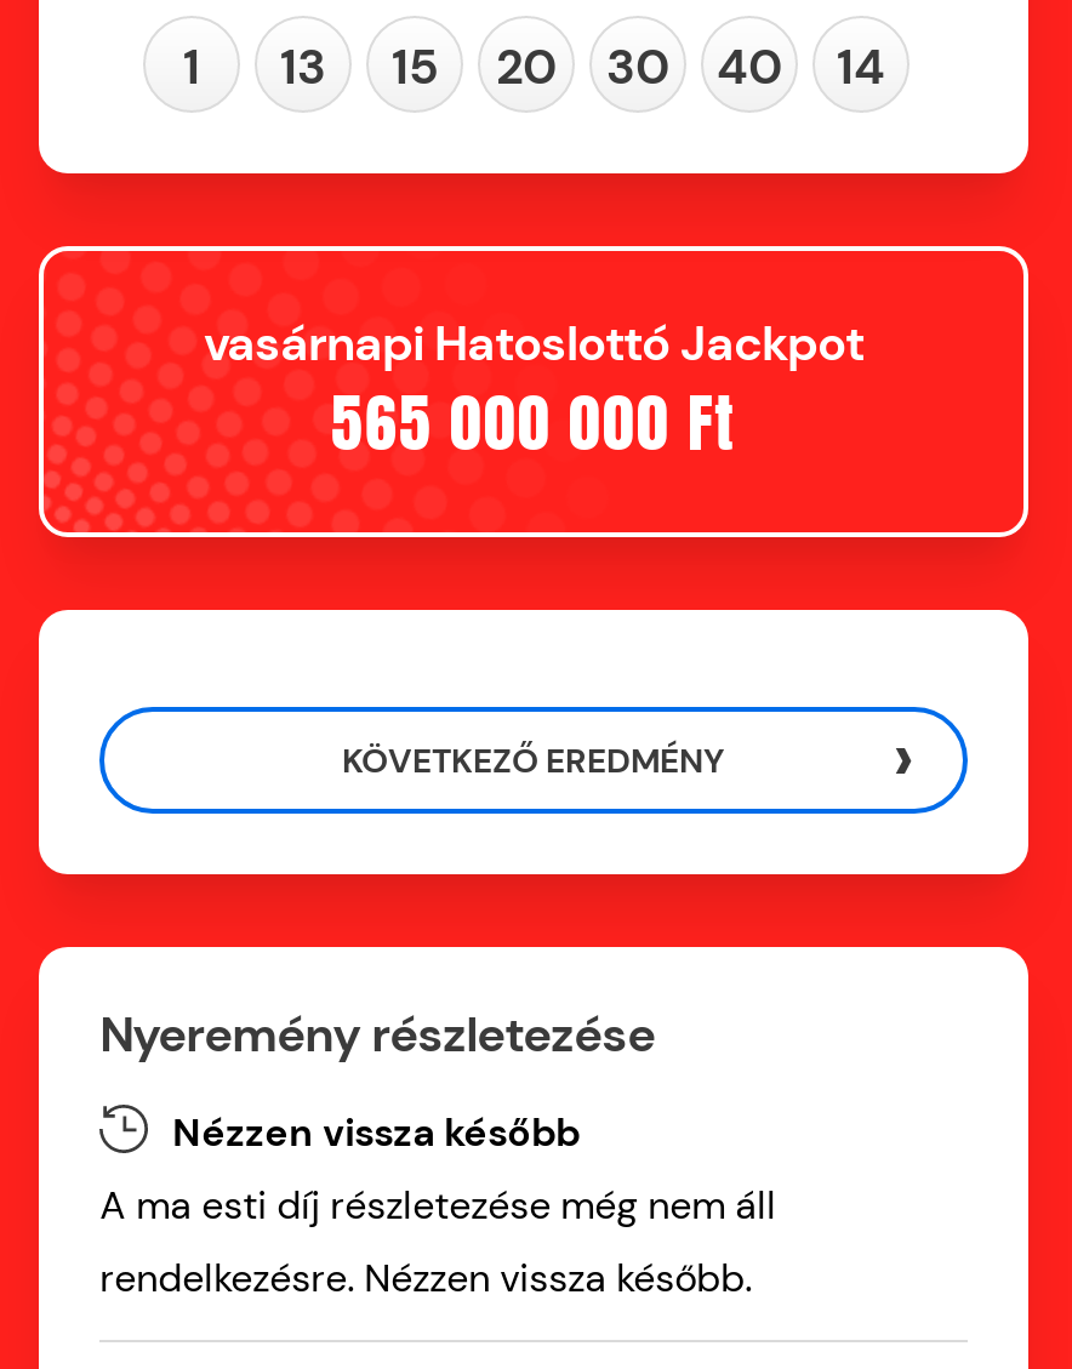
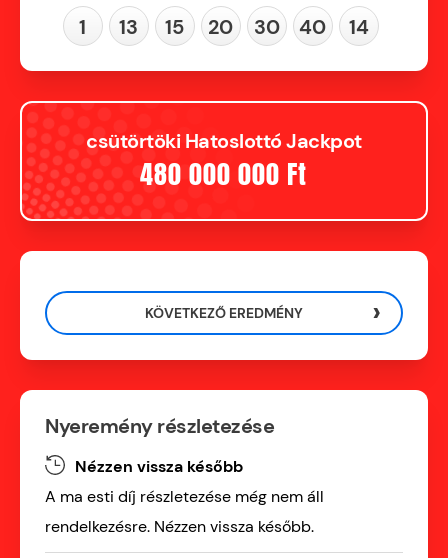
- vasárnapi Hatoslottó Jackpot
+ csütörtöki Hatoslottó Jackpot

- 565 000 000 Ft
+ 480 000 000 Ft
